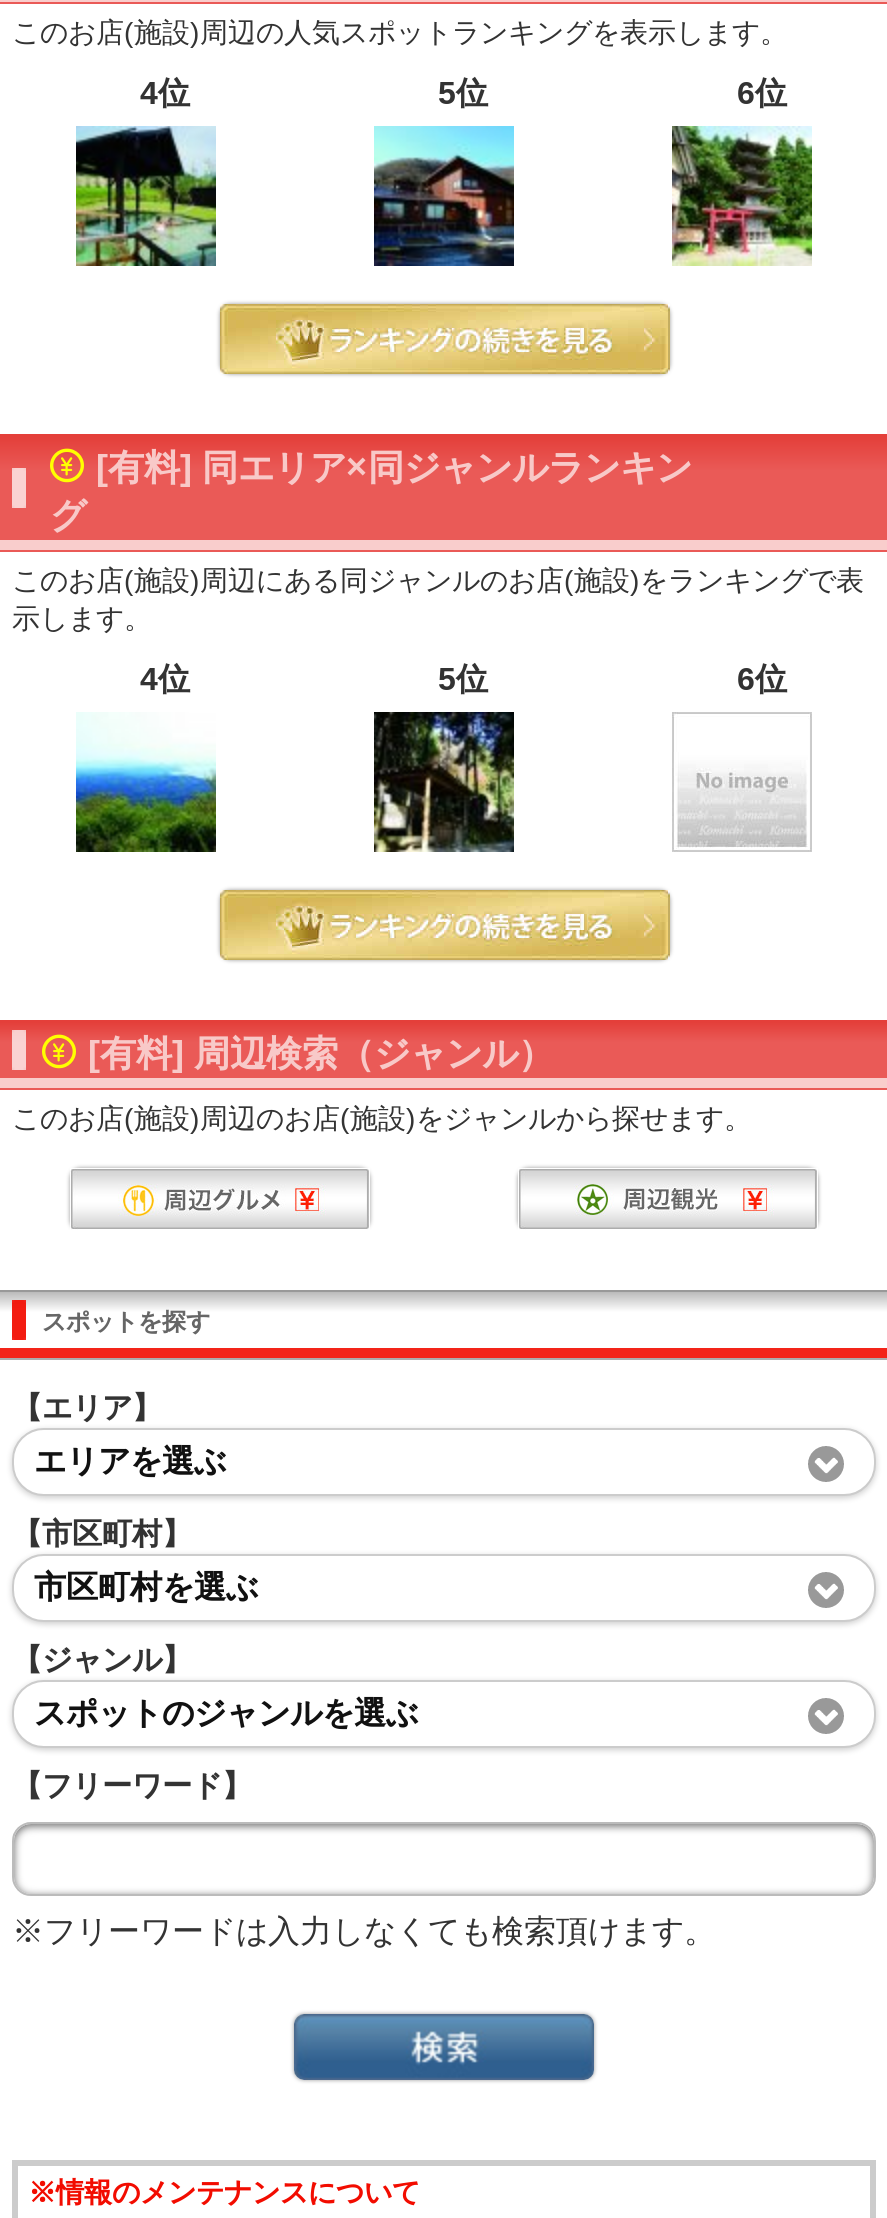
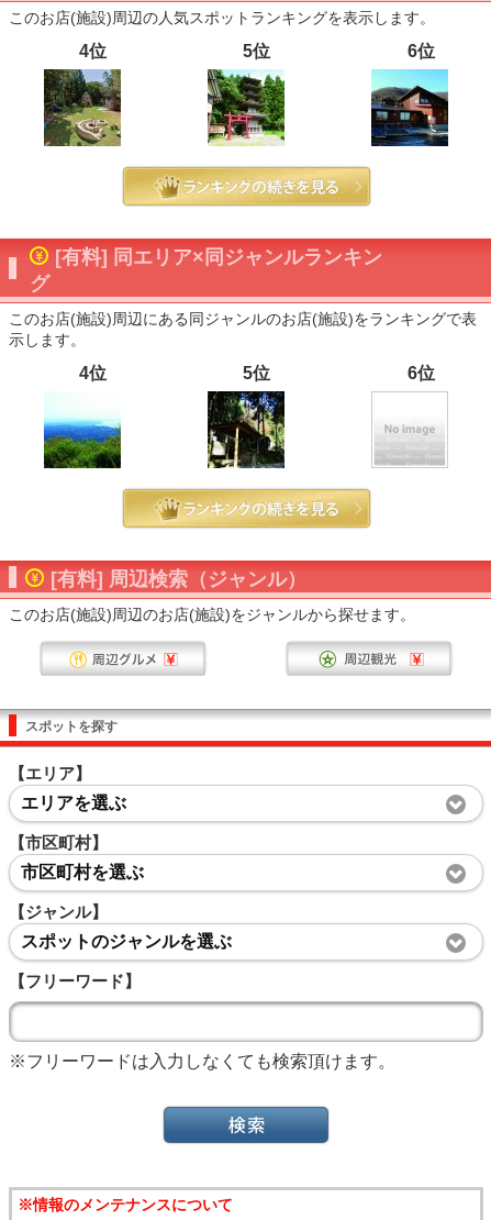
- [image]
+ [image]

- [image]
+ [image]

- [image]
+ [image]
